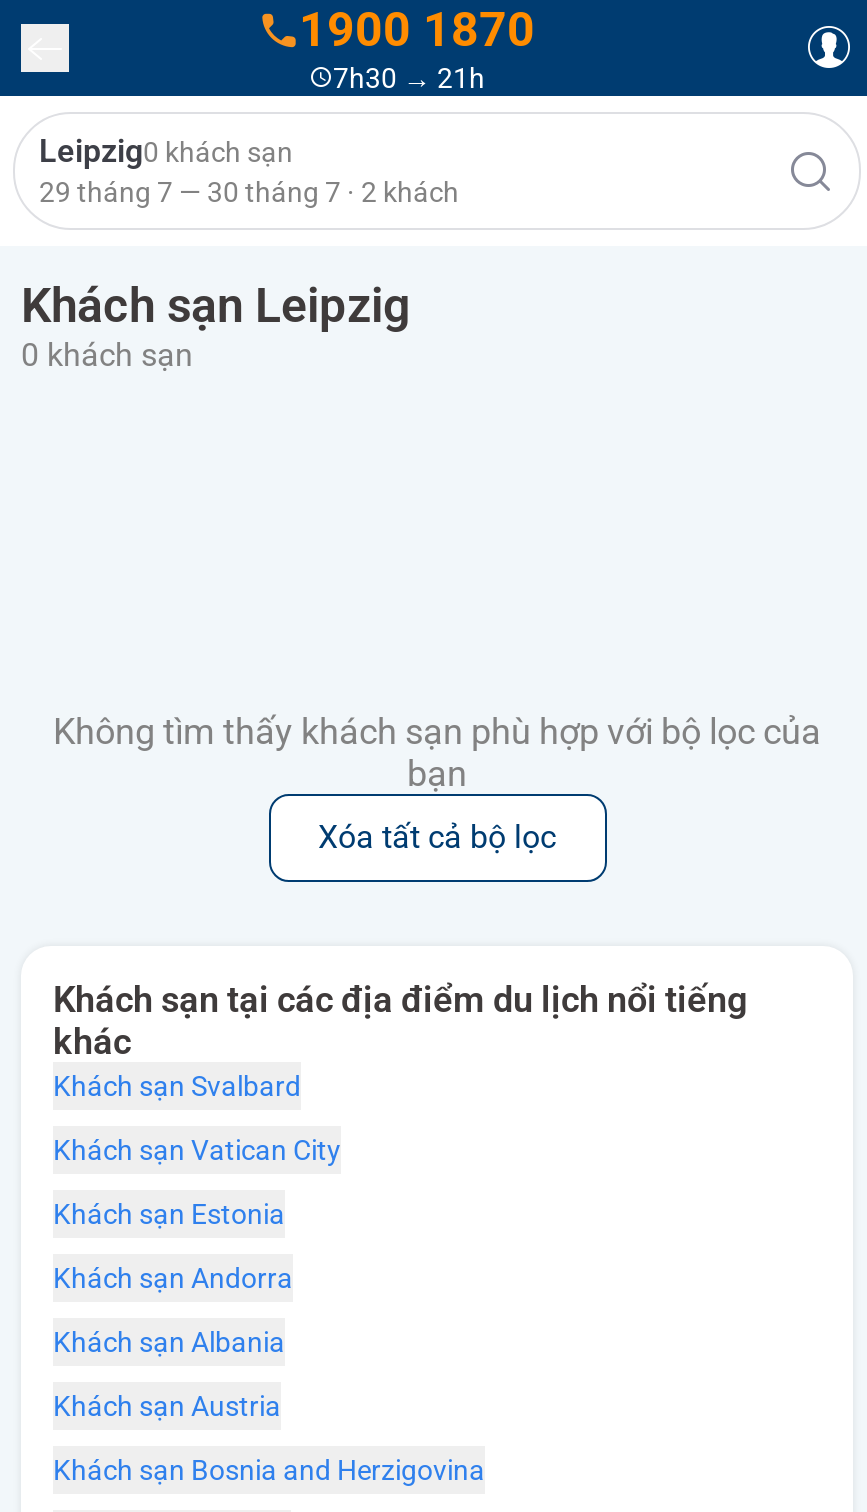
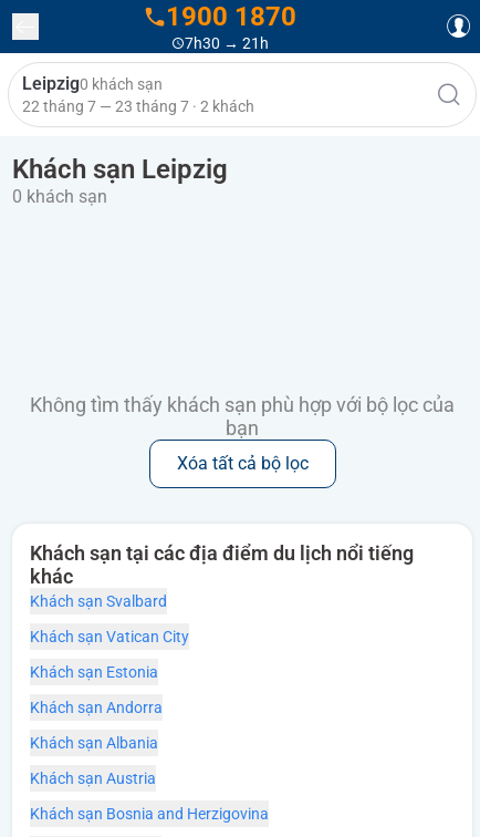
- 29 tháng 7 — 30 tháng 7 · 2 khách
+ 22 tháng 7 — 23 tháng 7 · 2 khách
